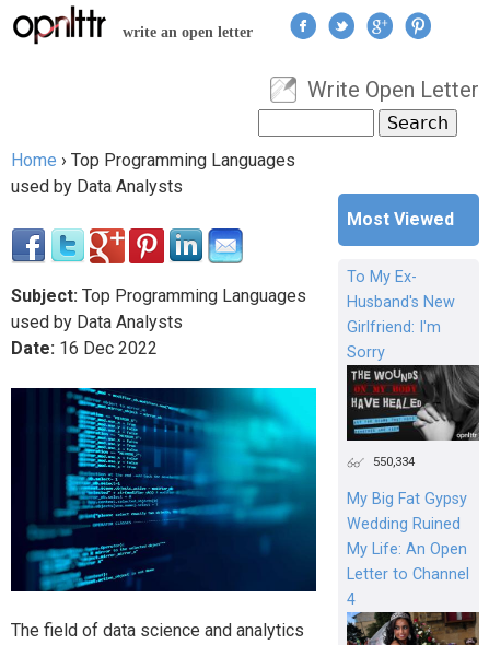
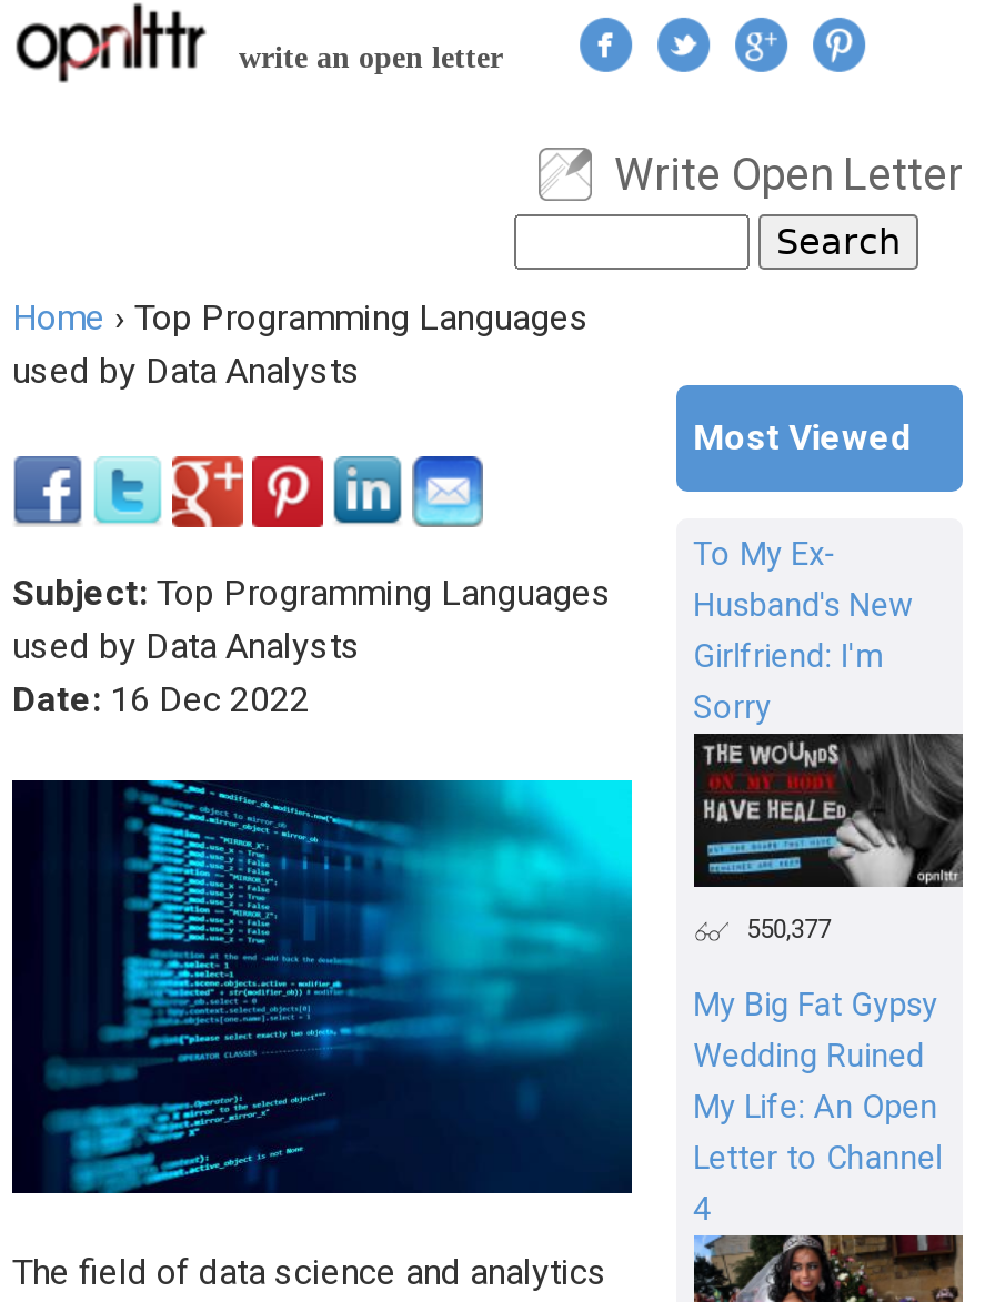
- 550,334
+ 550,377
